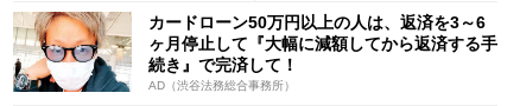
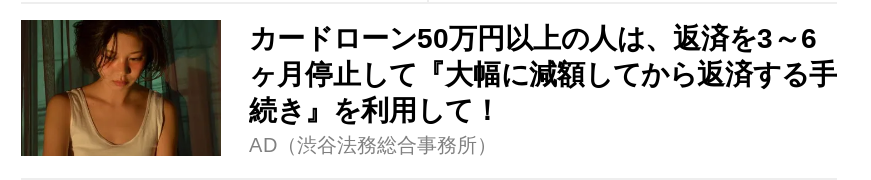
- [image]
- 続き』で完済して！
+ [image]
+ 続き』を利用して！
